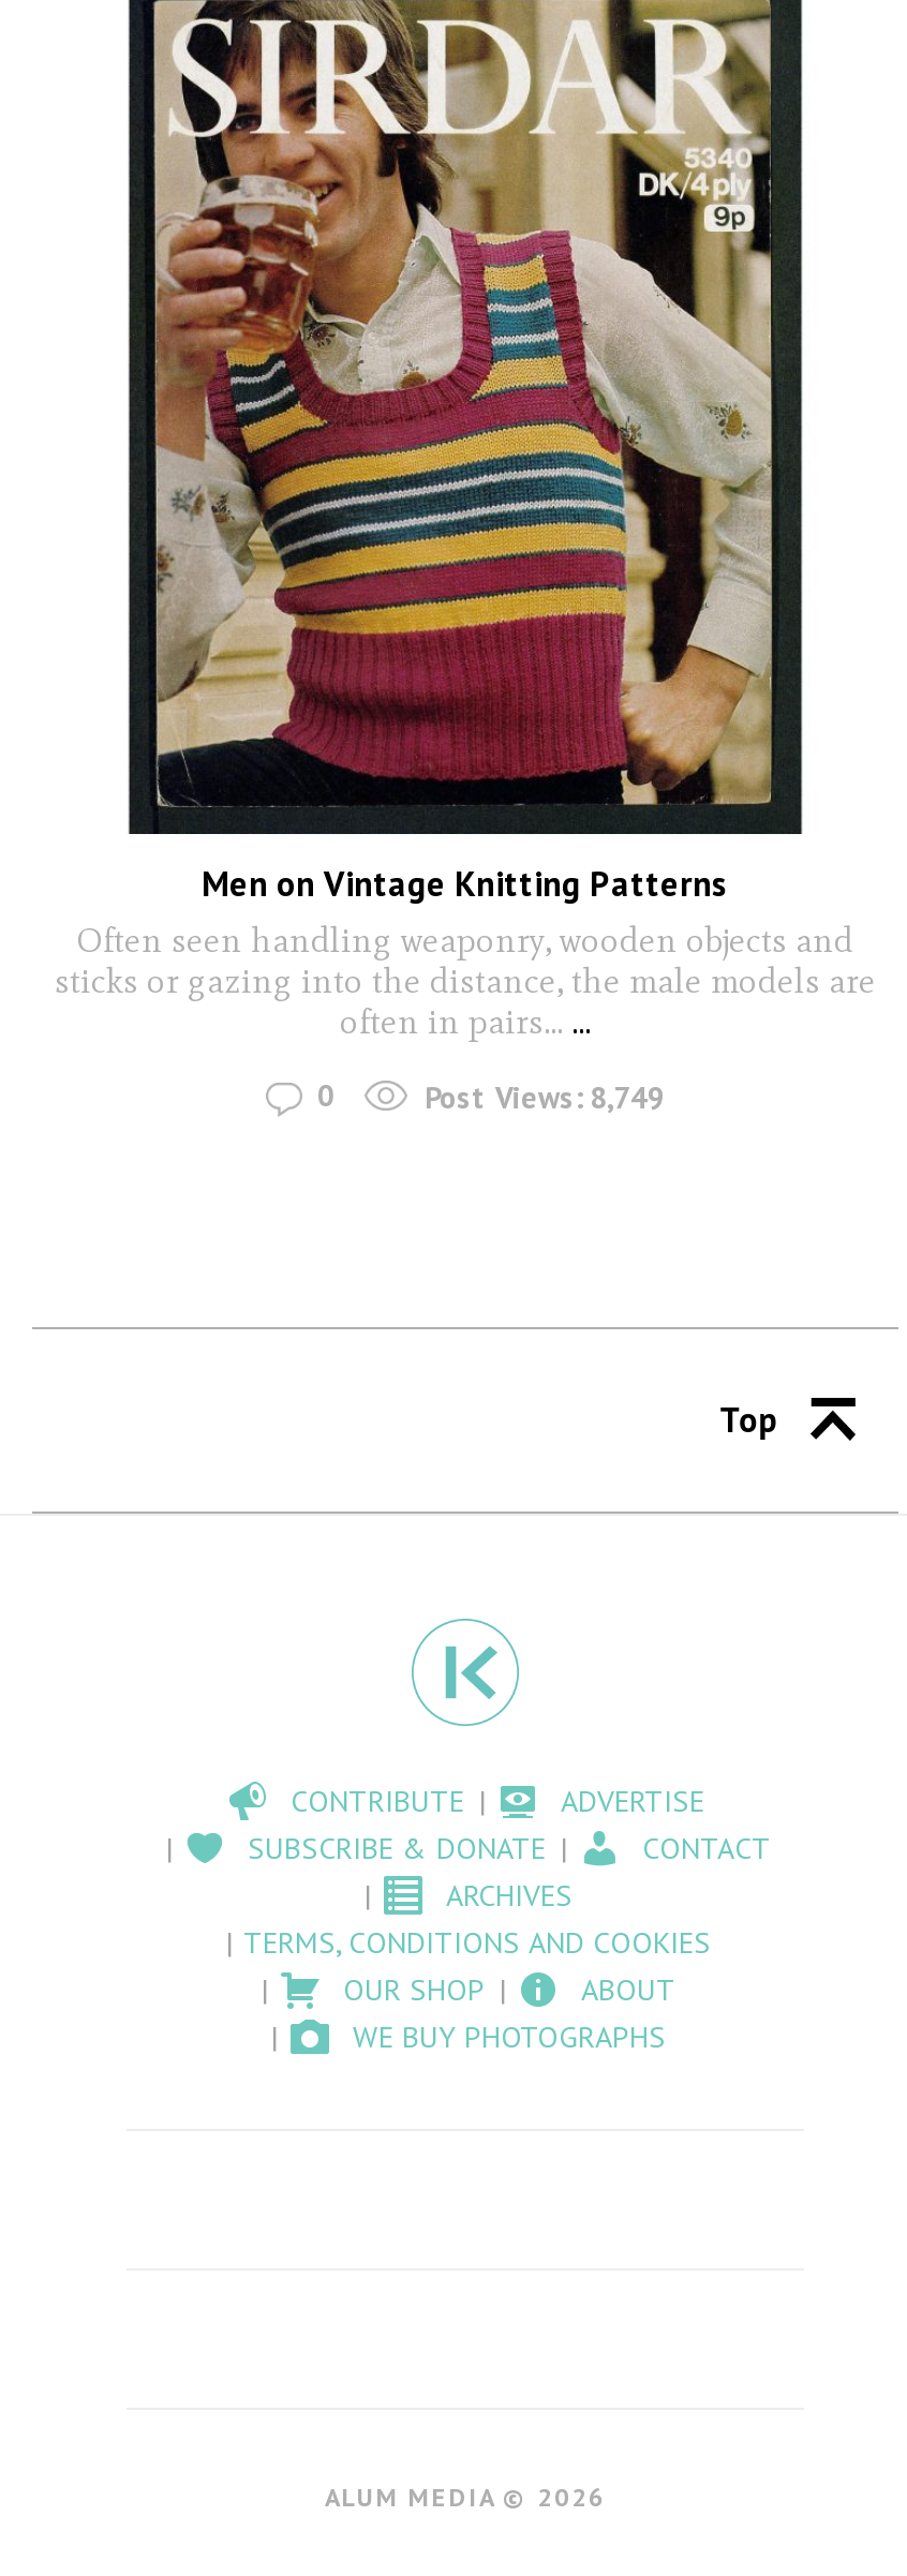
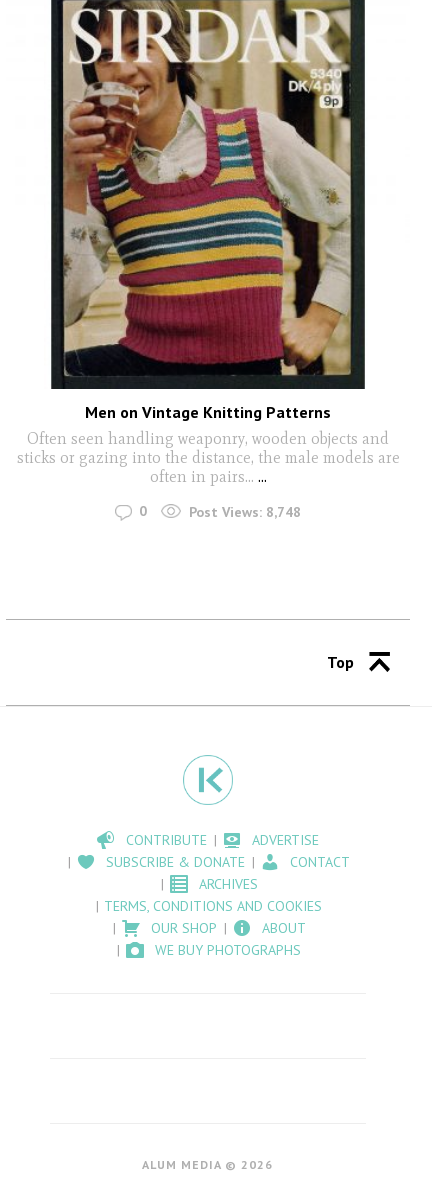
- Post Views: 8,749
+ Post Views: 8,748
